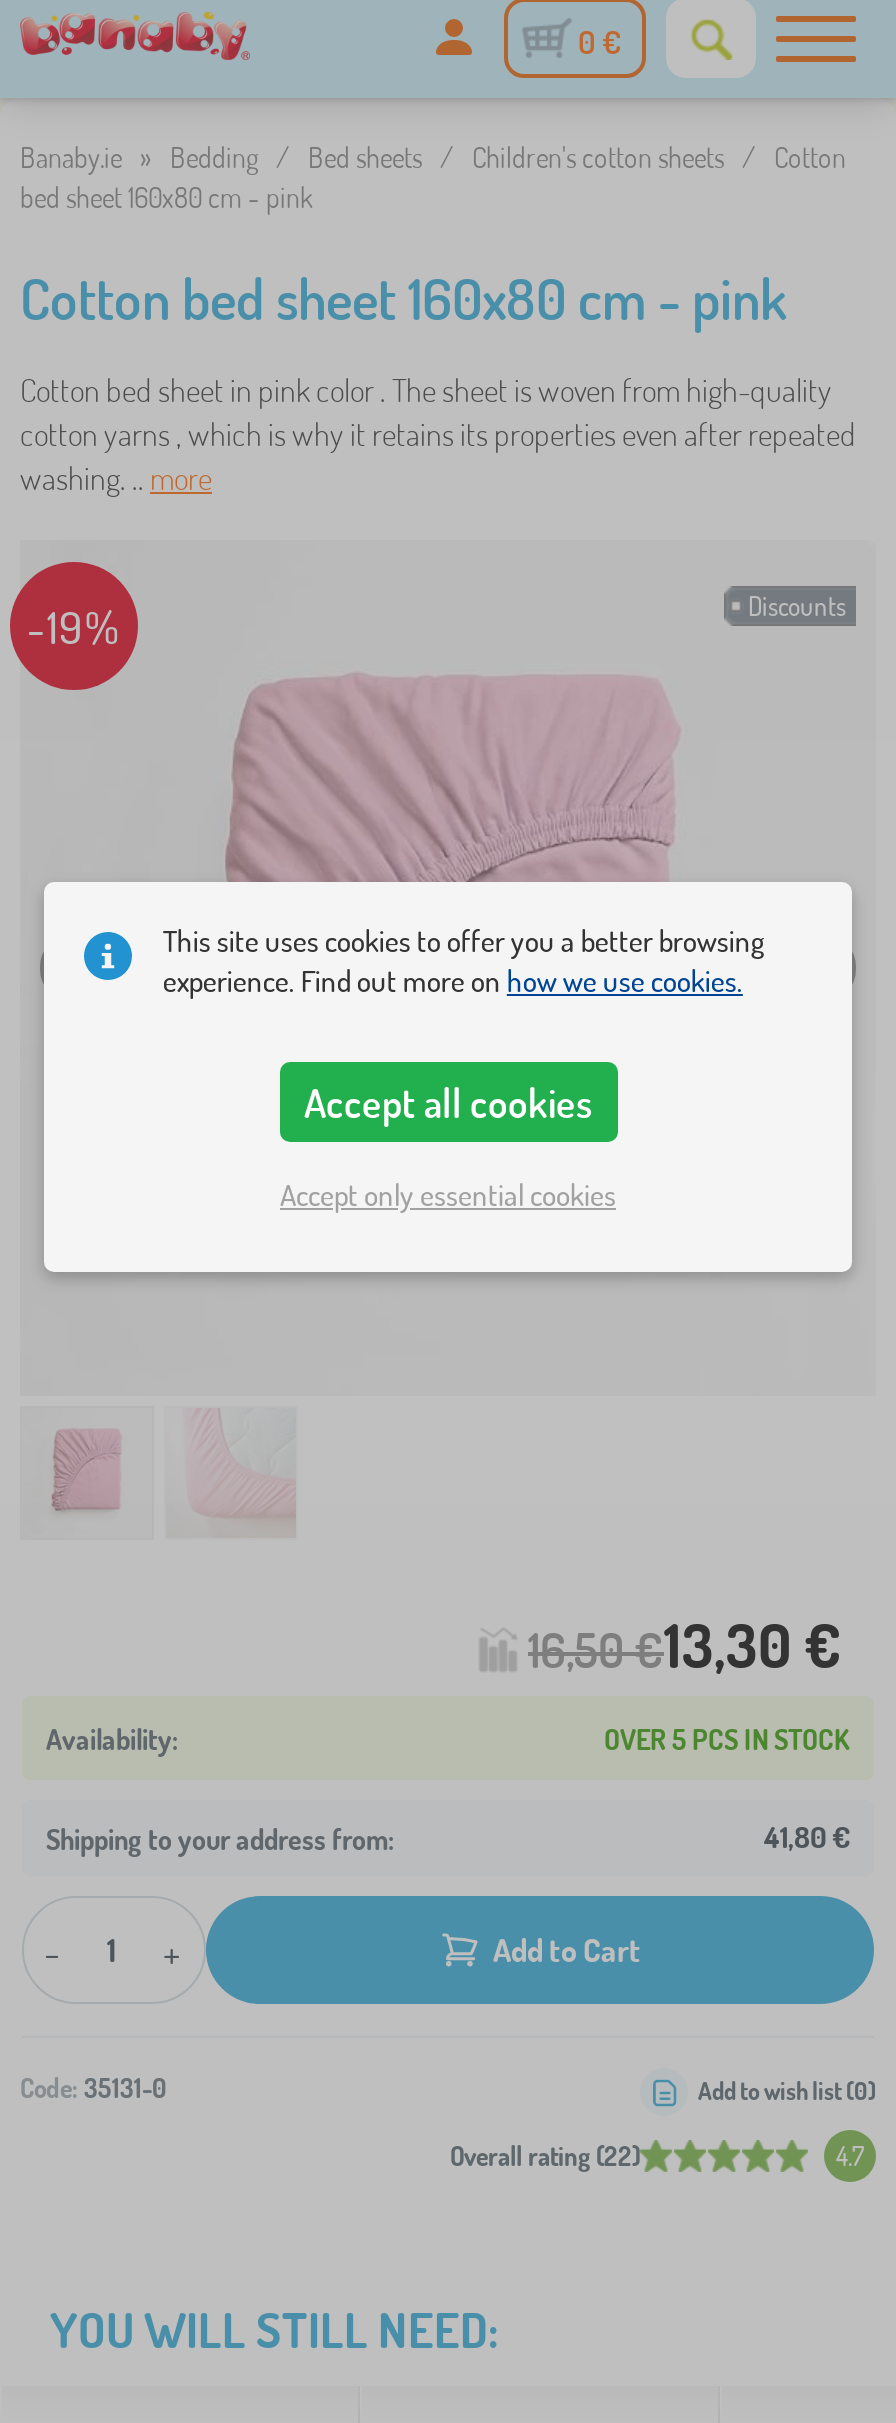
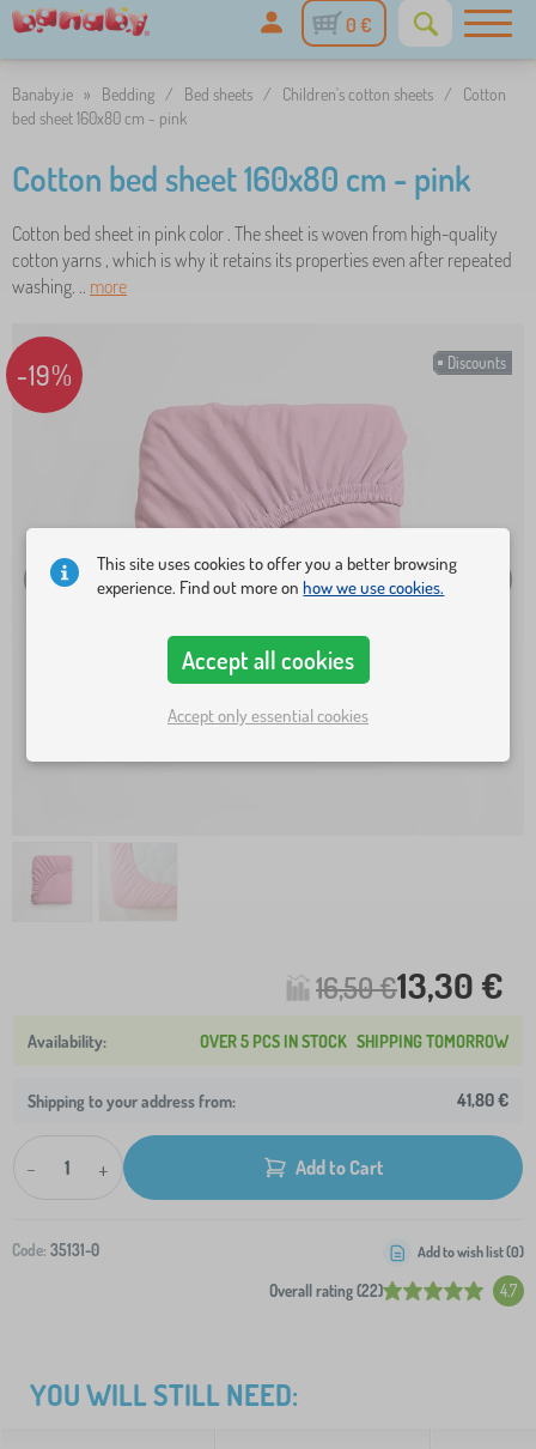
- OVER 5 PCS IN STOCK
+ OVER 5 PCS IN STOCK SHIPPING TOMORROW
